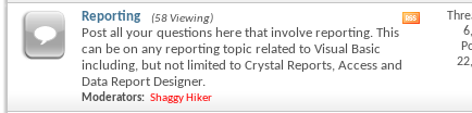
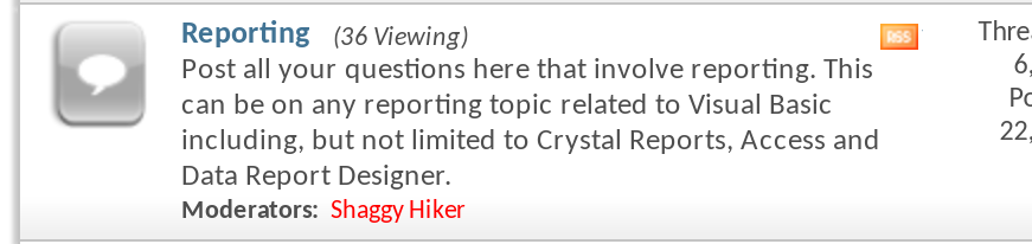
- Reporting (58 Viewing)
+ Reporting (36 Viewing)
